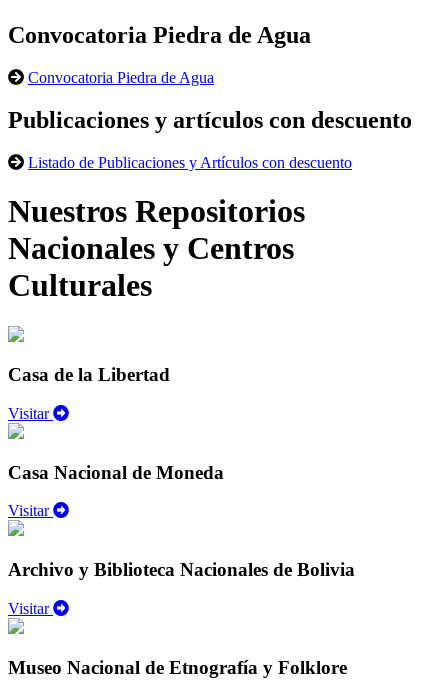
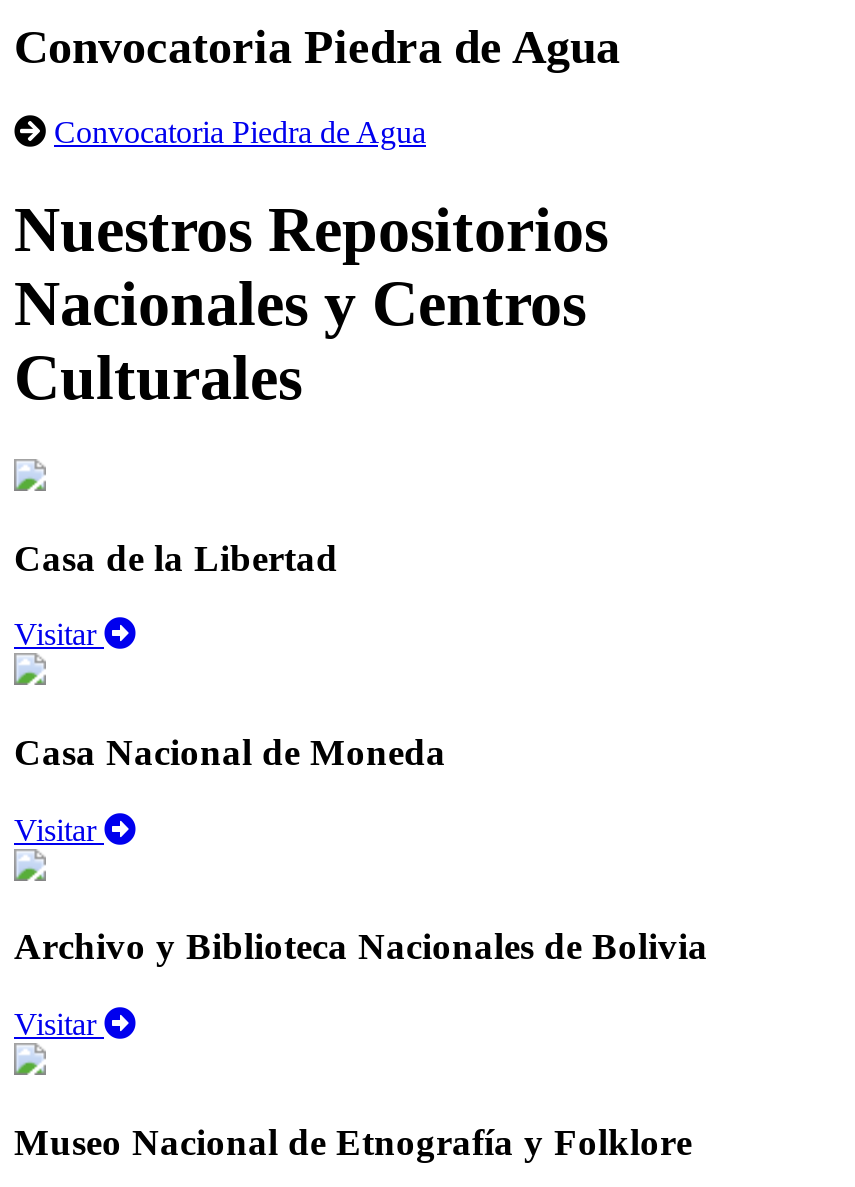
- Publicaciones y artículos con descuento
- Listado de Publicaciones y Artículos con descuento
